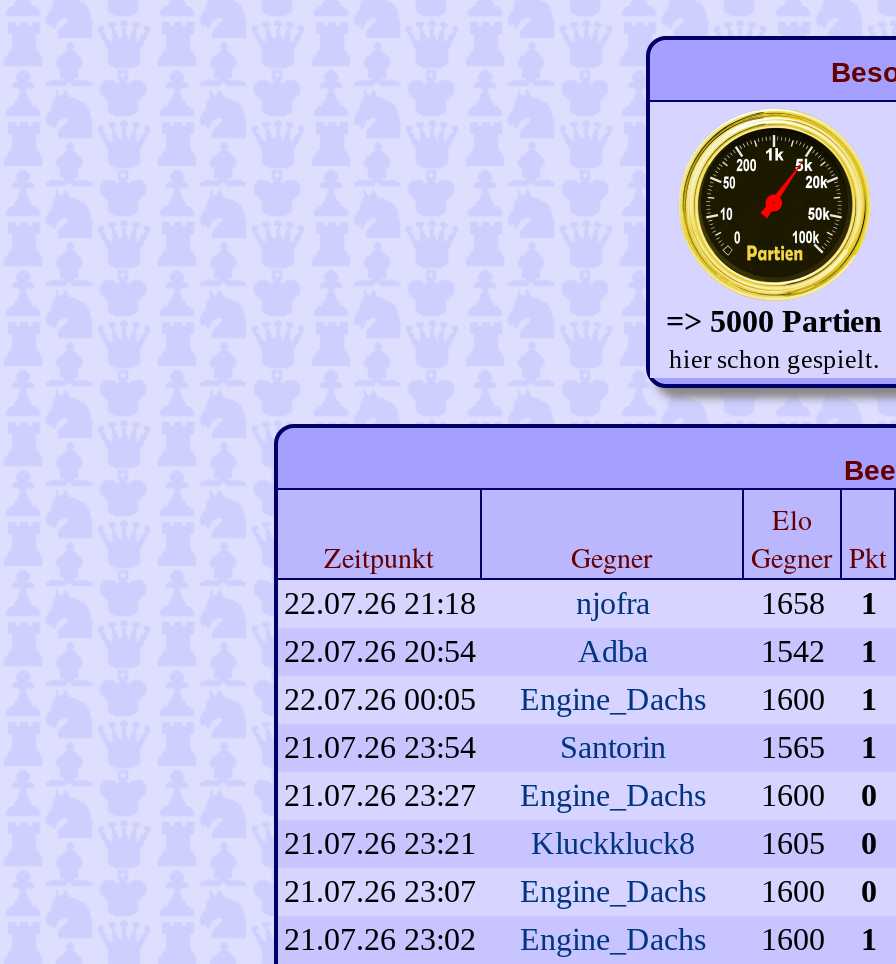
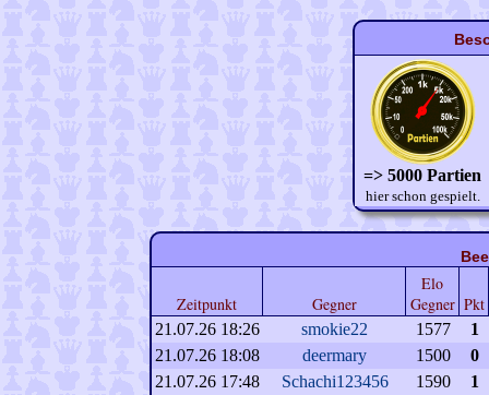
- 22.07.26 21:18
- njofra
- 1658
+ 21.07.26 18:26
+ smokie22
+ 1577

- 22.07.26 20:54
- Adba
- 1542
- 1
- 22.07.26 00:05
- Engine_Dachs
- 1600
- 1
- 21.07.26 23:54
- Santorin
- 1565
- 1
- 21.07.26 23:27
- Engine_Dachs
- 1600
+ 21.07.26 18:08
+ deermary
+ 1500

- 21.07.26 23:21
- Kluckkluck8
- 1605
- 0
- 21.07.26 23:07
- Engine_Dachs
- 1600
- 0
- 21.07.26 23:02
- Engine_Dachs
- 1600
+ 21.07.26 17:48
+ Schachi123456
+ 1590
